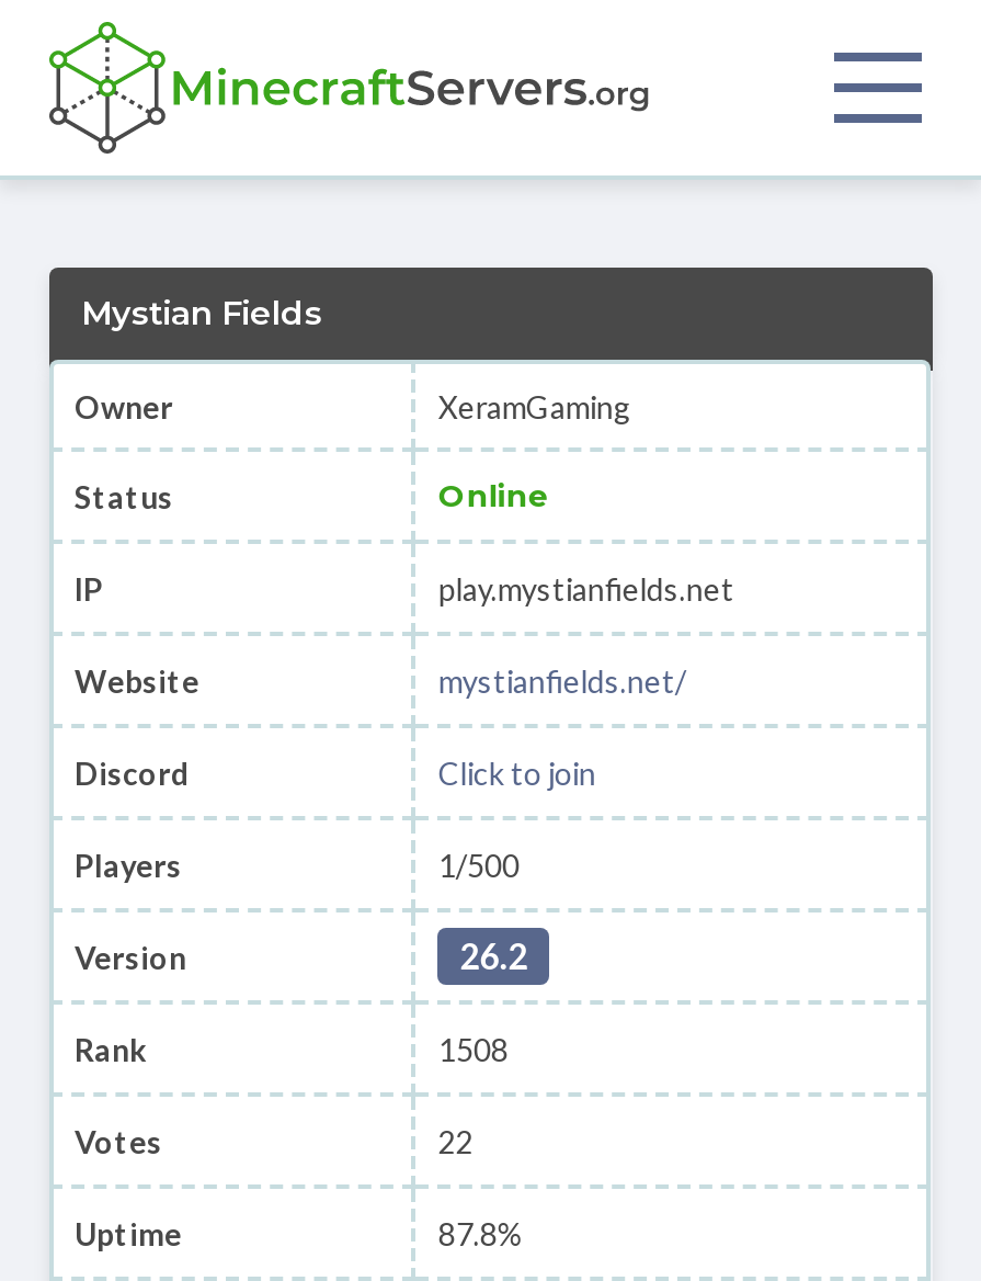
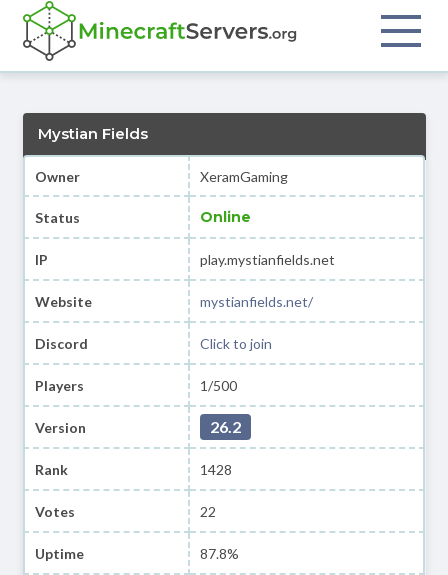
- 1508
+ 1428
